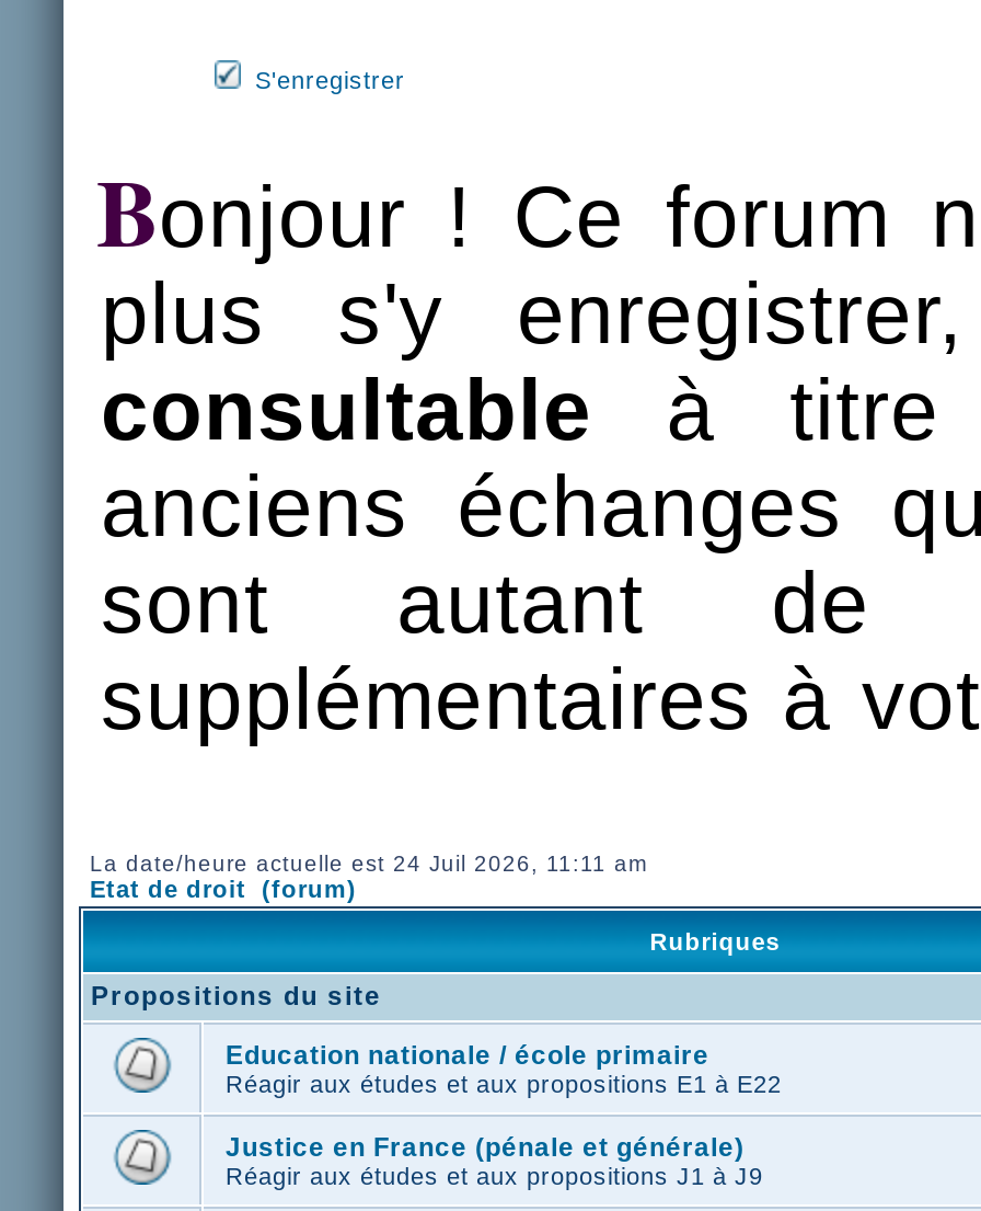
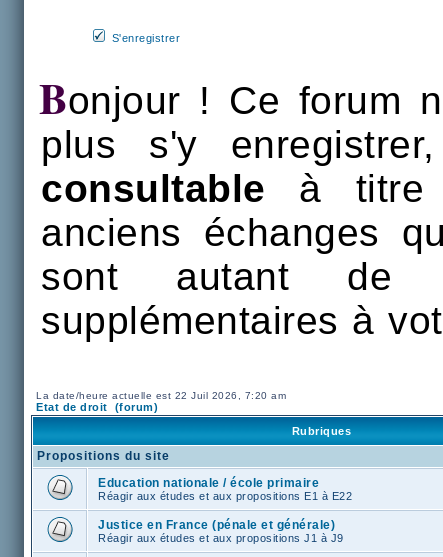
- La date/heure actuelle est 24 Juil 2026, 11:11 am
+ La date/heure actuelle est 22 Juil 2026, 7:20 am
